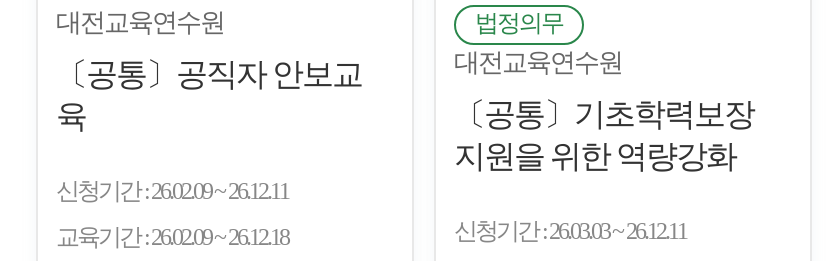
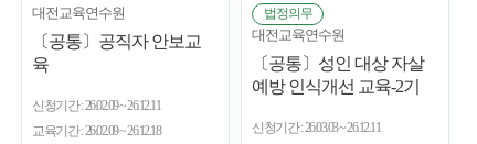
- 〔공통〕기초학력보장
- 지원을 위한 역량강화
+ 〔공통〕성인 대상 자살
+ 예방 인식개선 교육-2기
